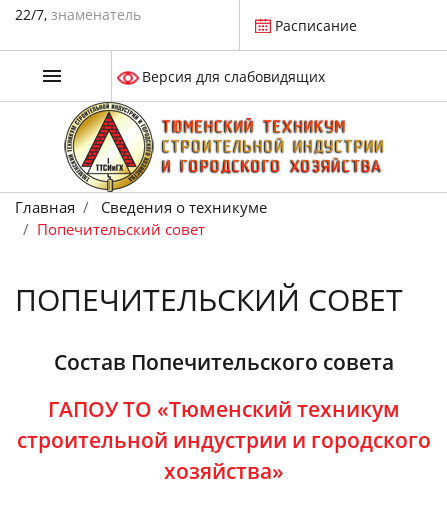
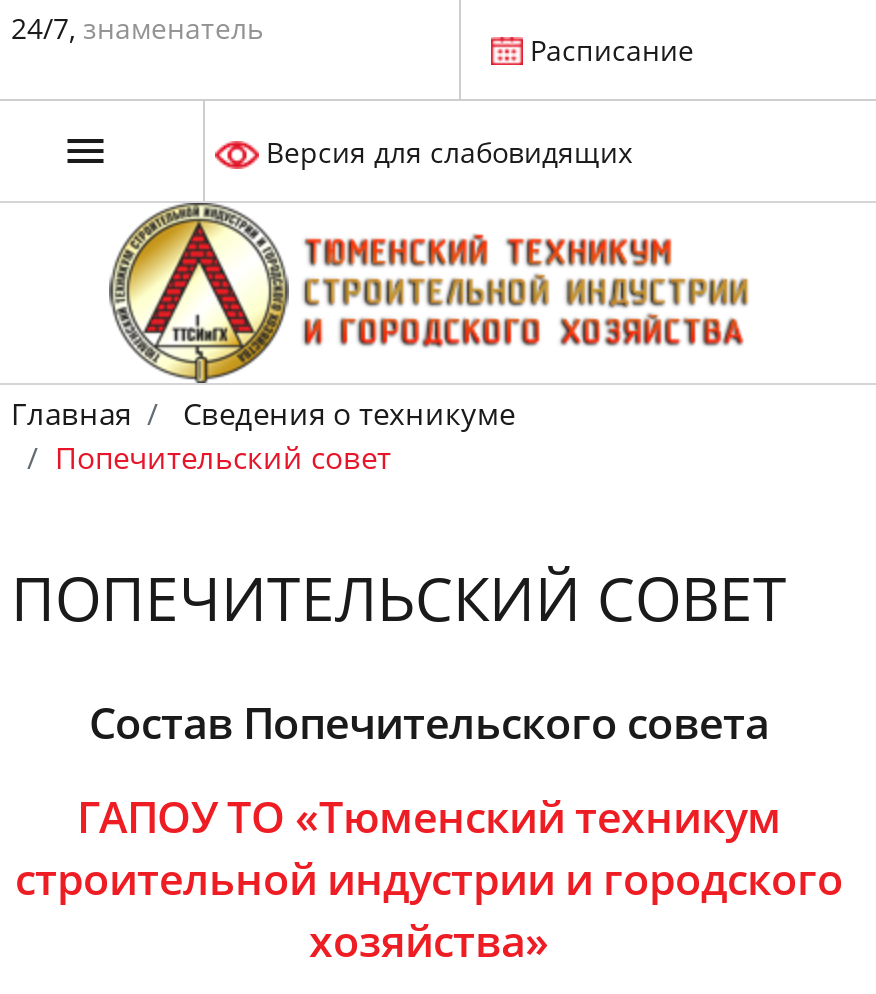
- 22/7, знаменатель
+ 24/7, знаменатель
